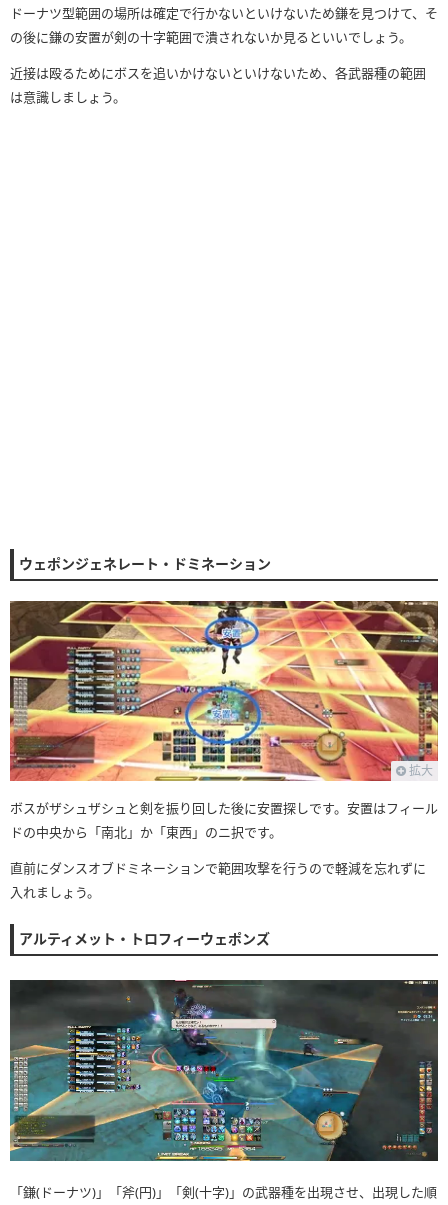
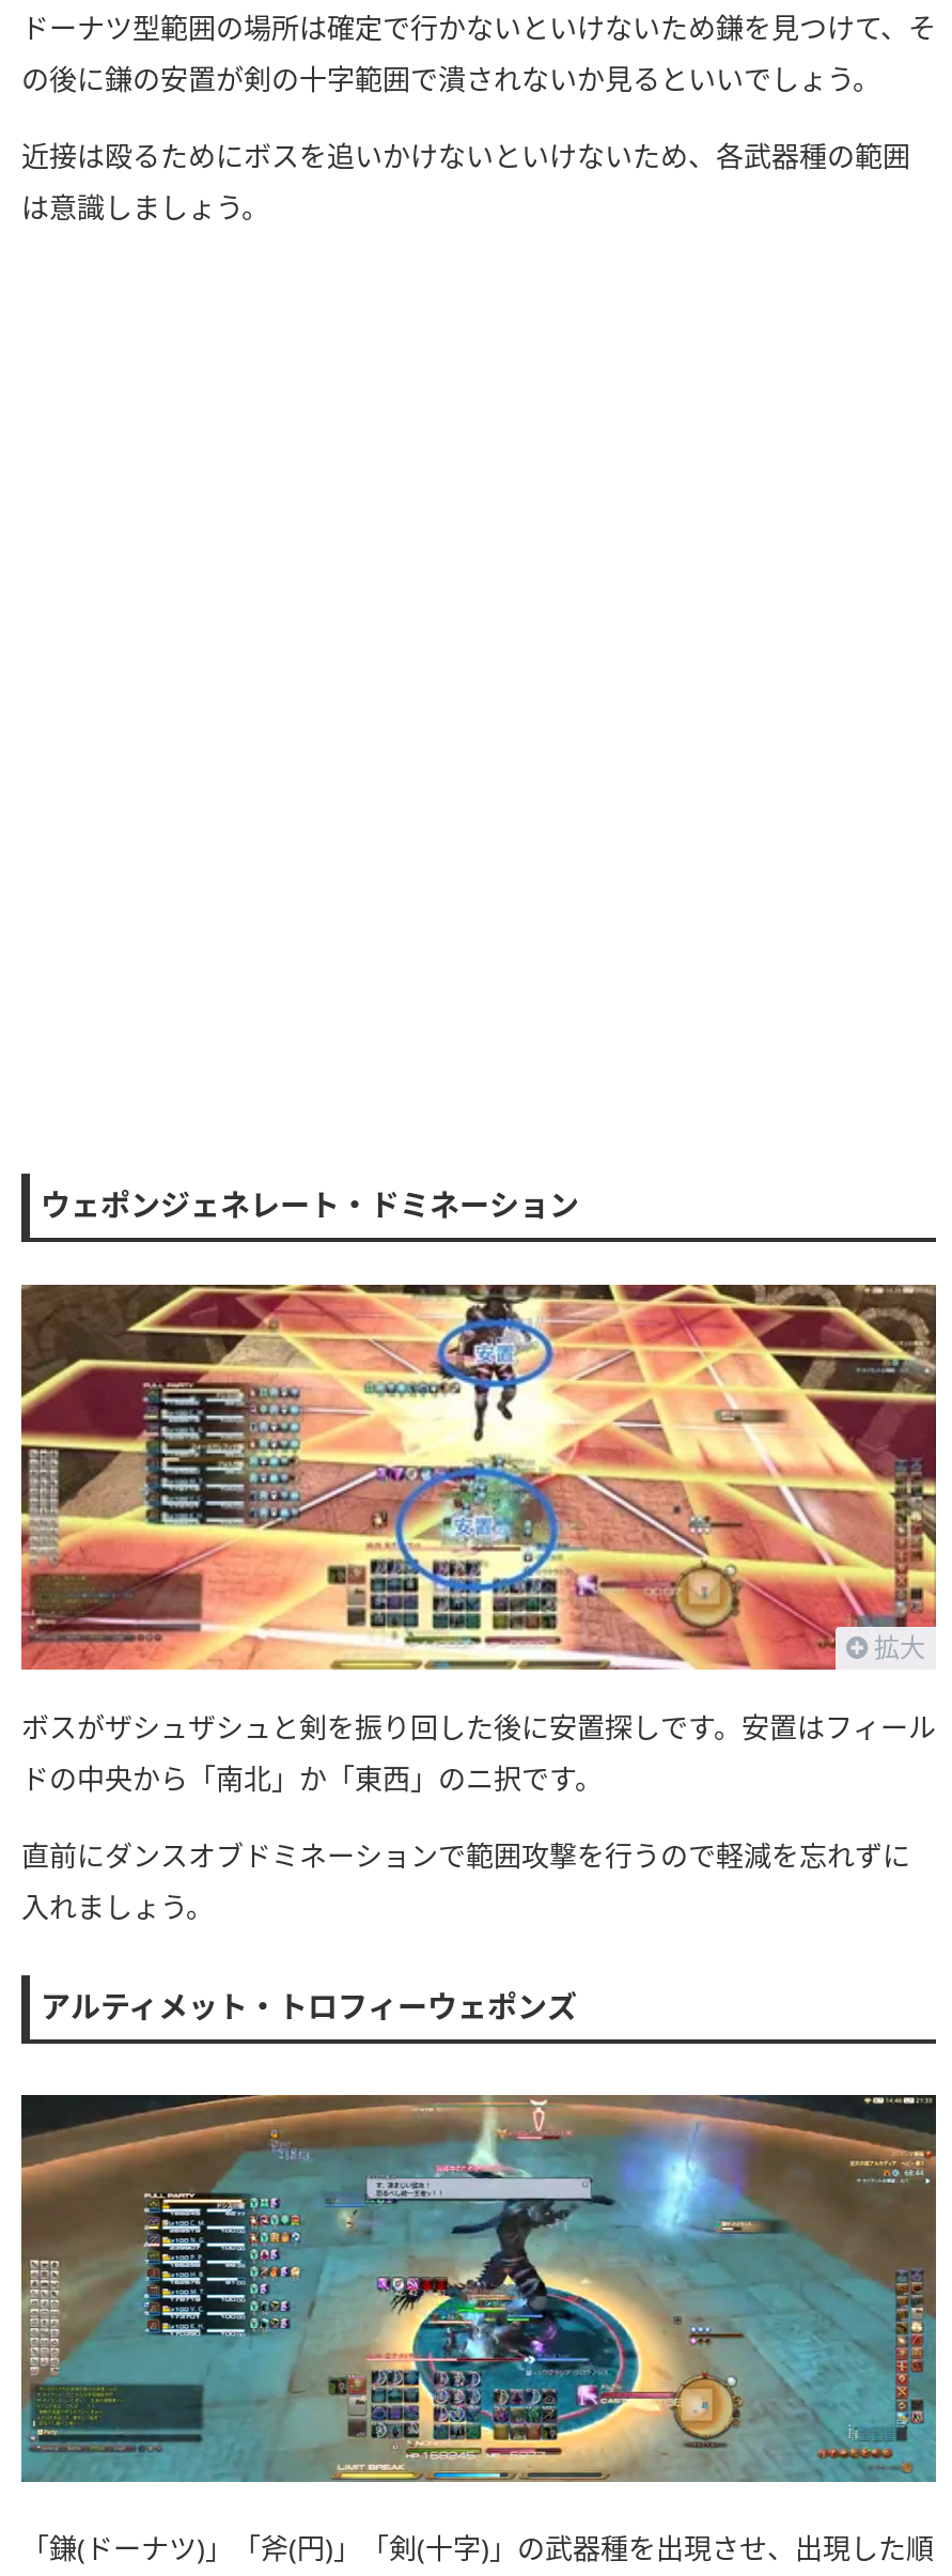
- [image]
+ [image]
